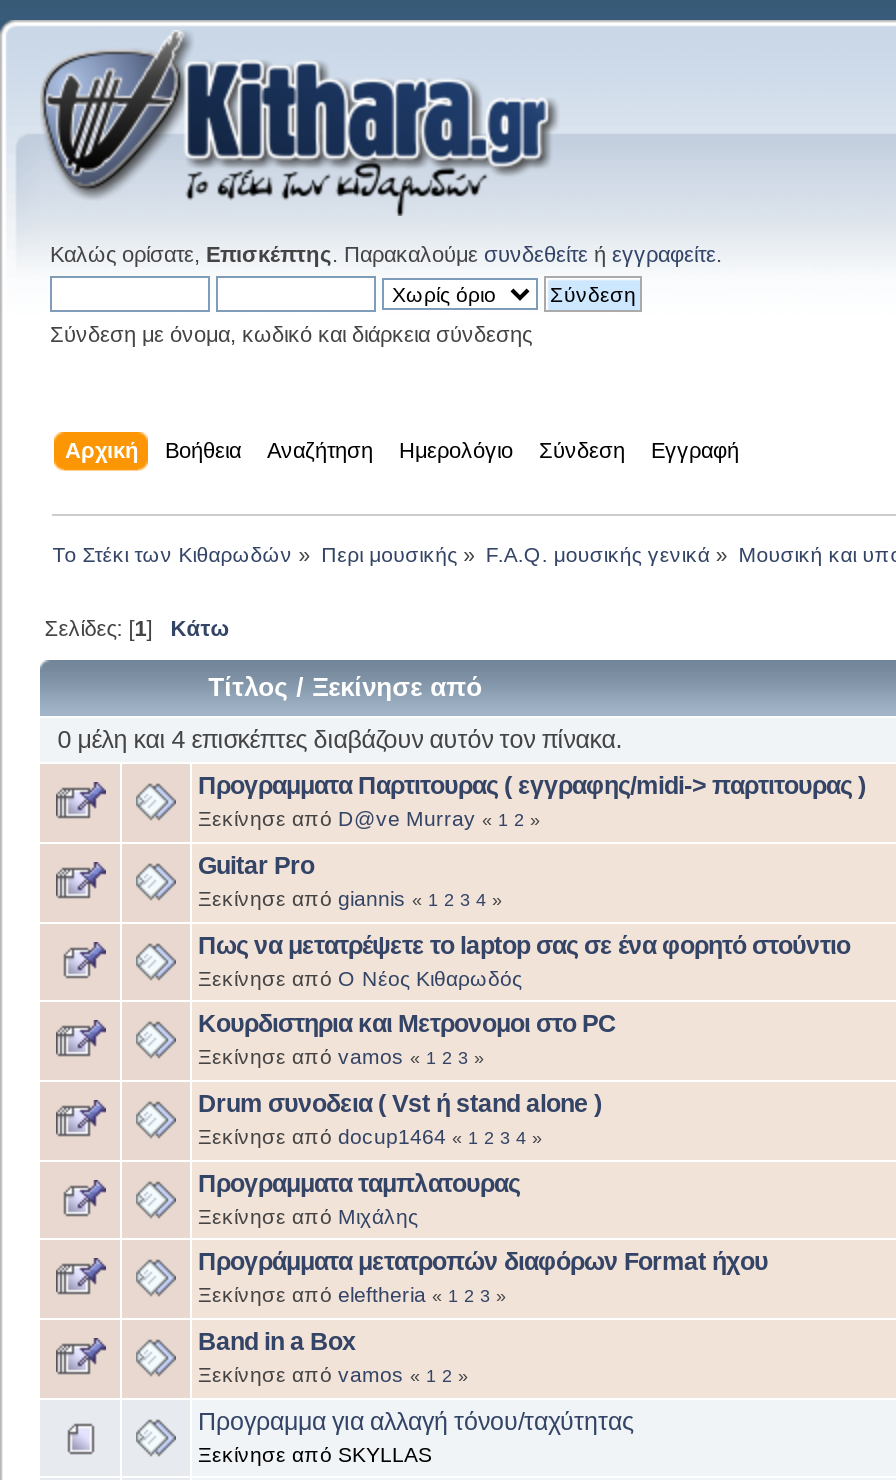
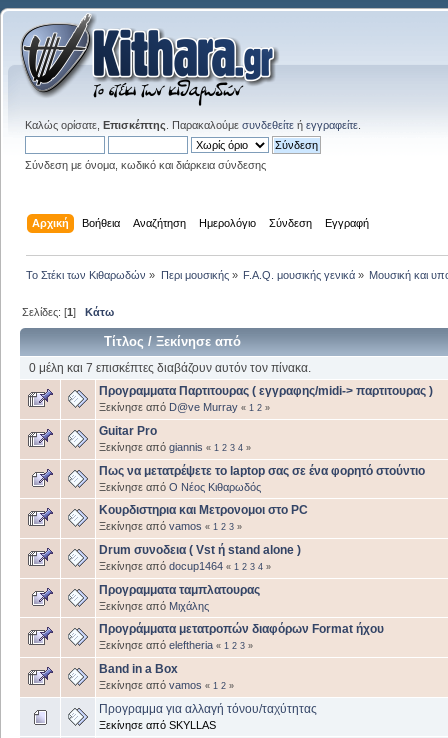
- 0 μέλη και 4 επισκέπτες διαβάζουν αυτόν τον πίνακα.
+ 0 μέλη και 7 επισκέπτες διαβάζουν αυτόν τον πίνακα.
